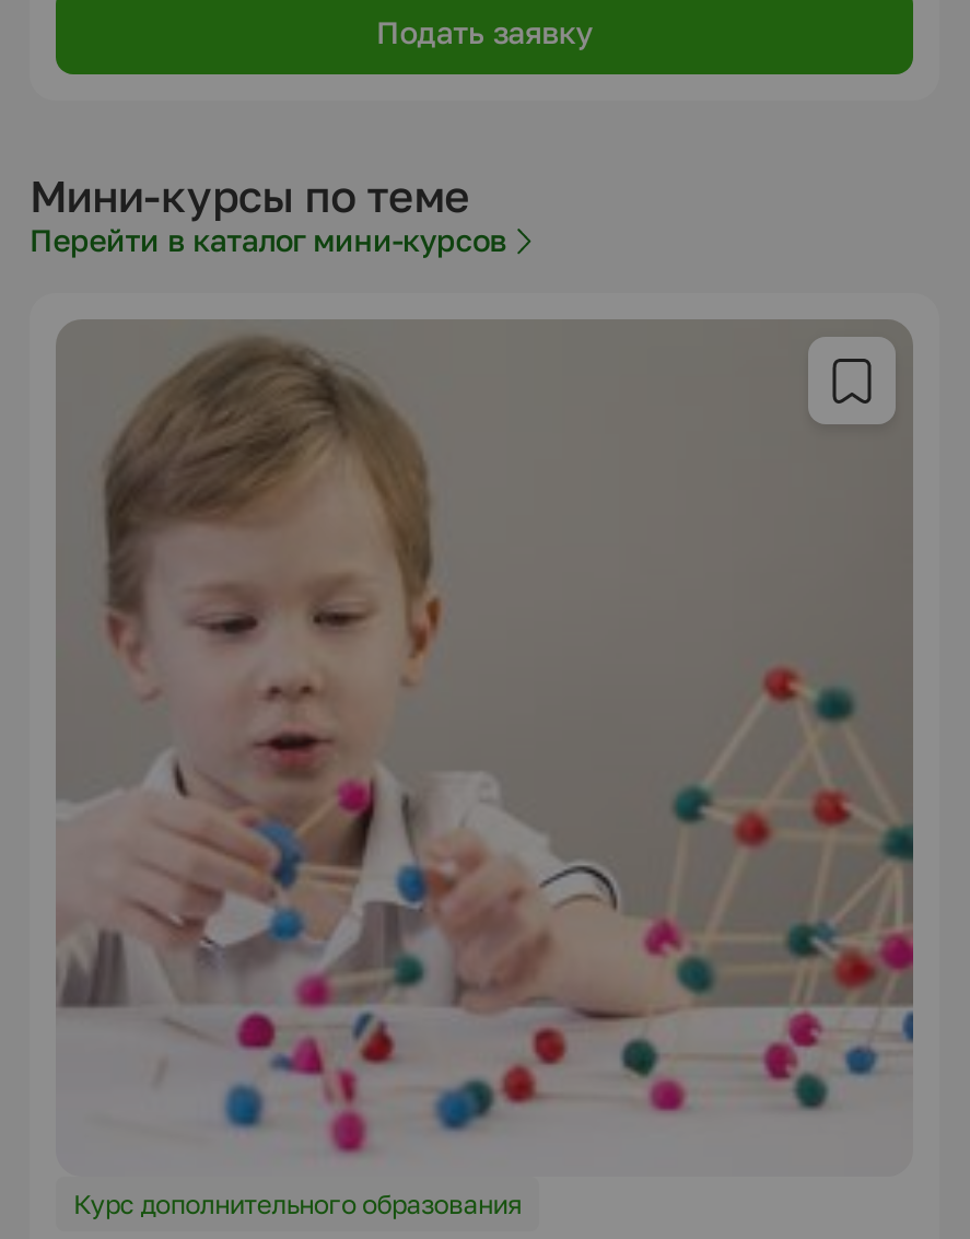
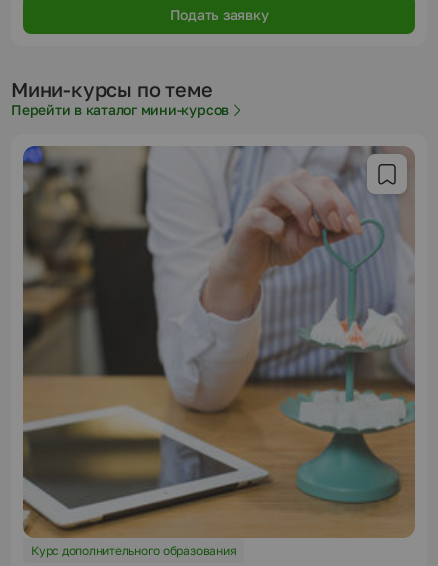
- [image]
+ [image]
